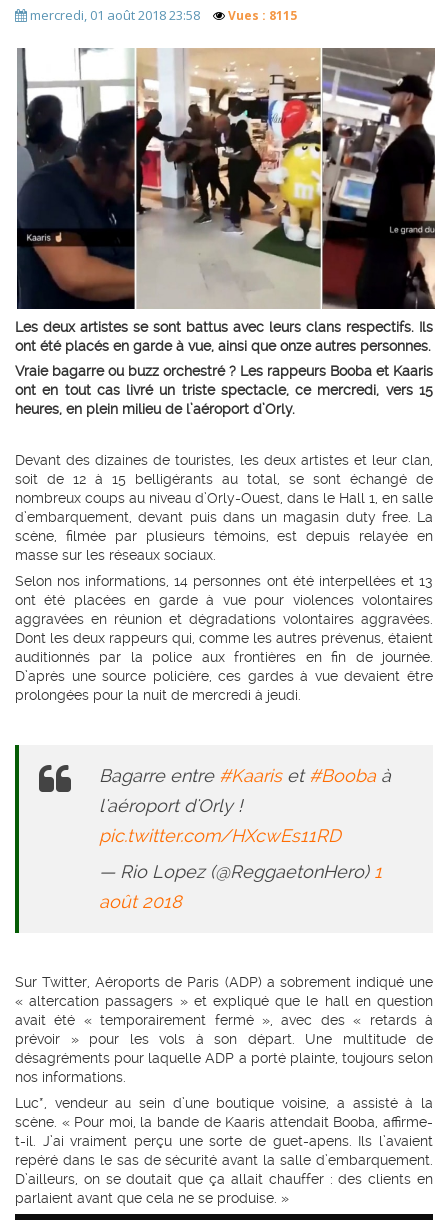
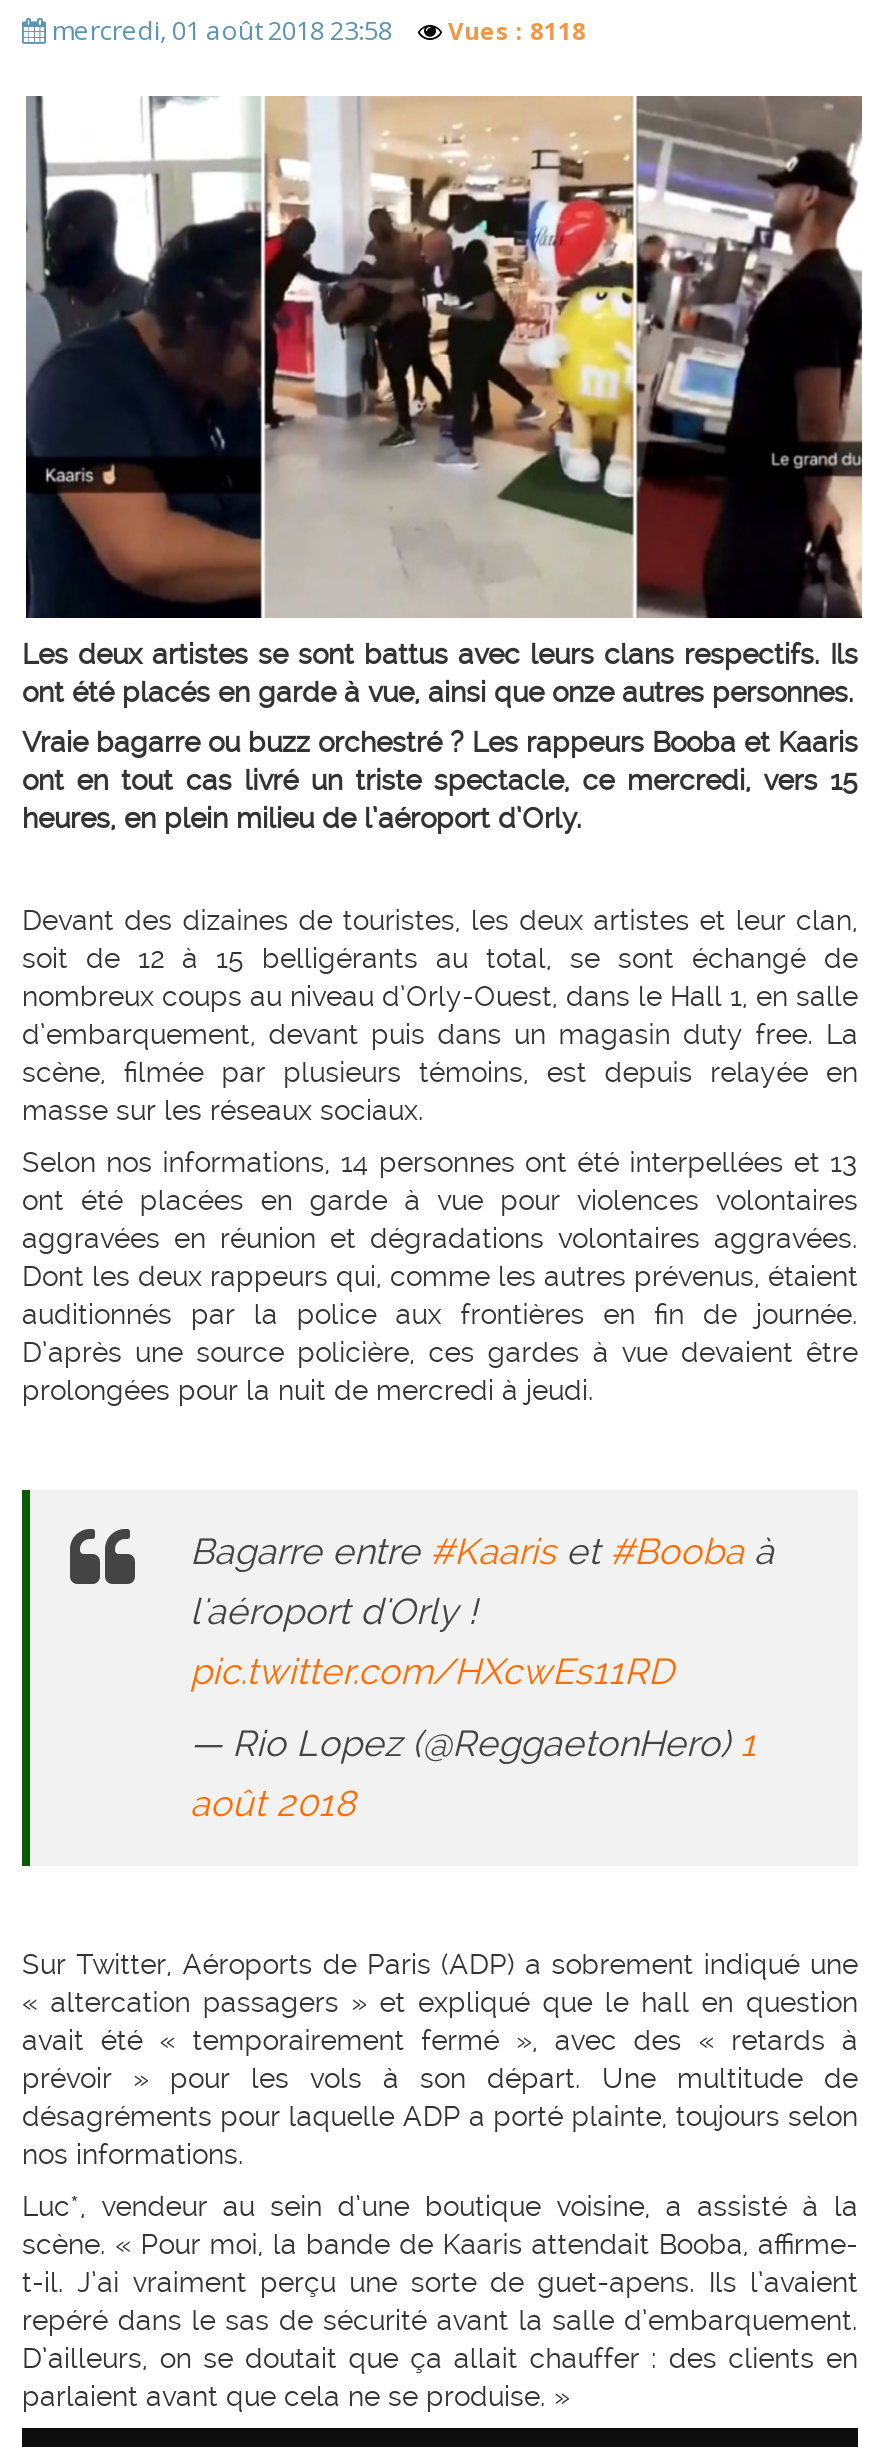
- mercredi, 01 août 2018 23:58 Vues : 8115
+ mercredi, 01 août 2018 23:58 Vues : 8118
